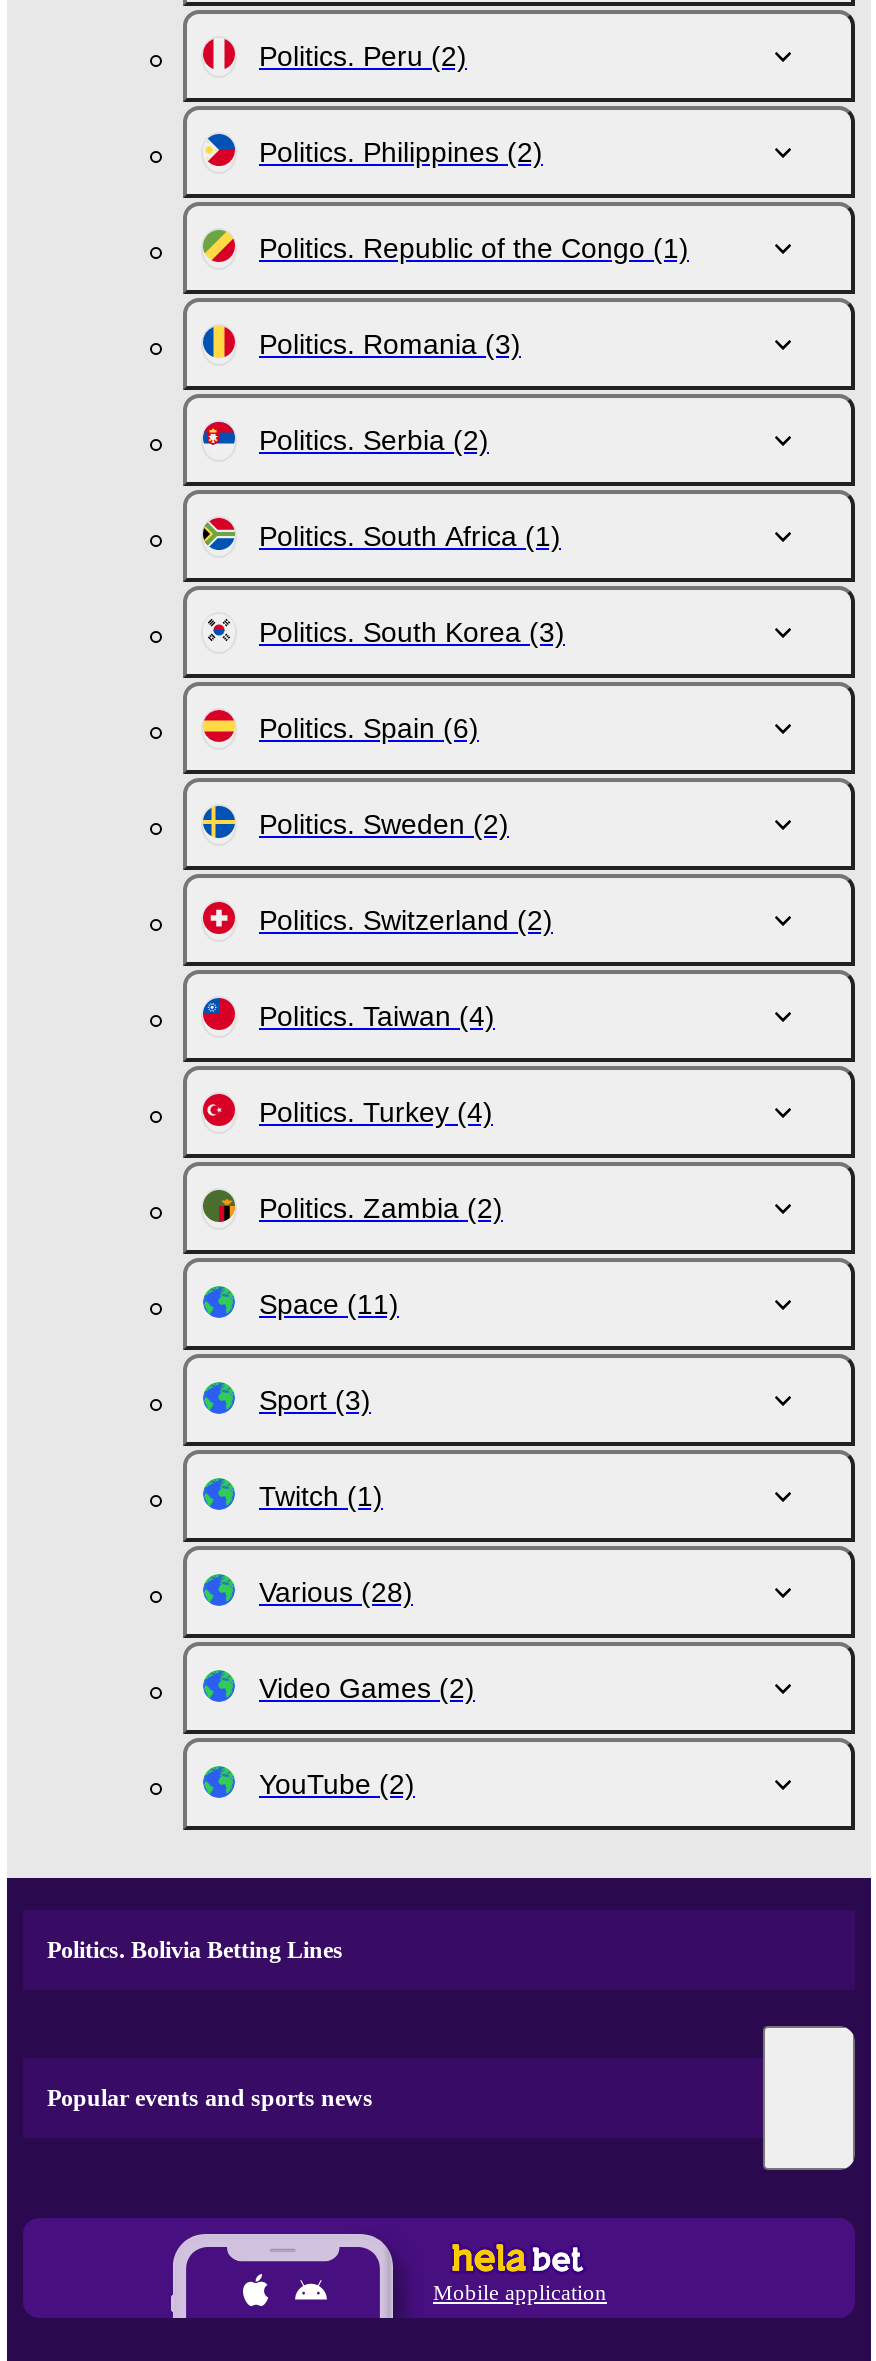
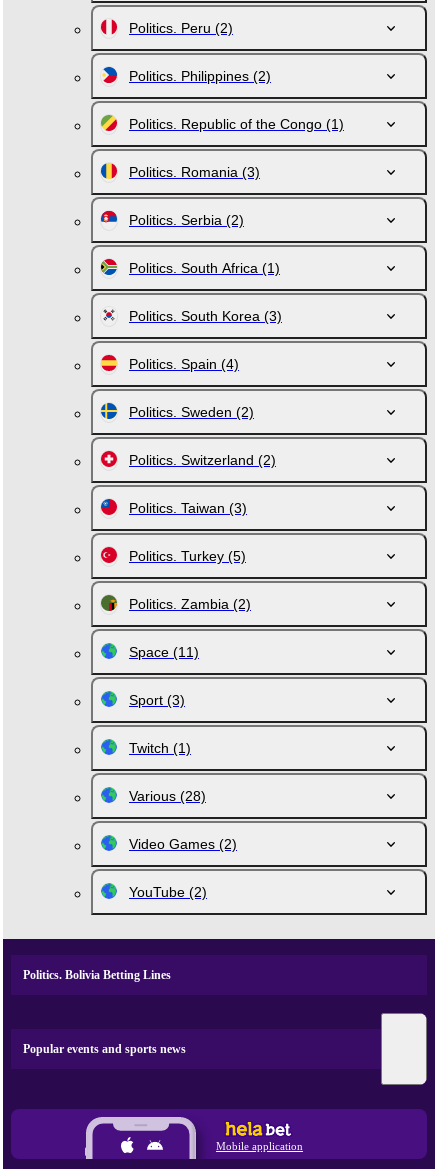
- Politics. Spain (6)
+ Politics. Spain (4)

- Politics. Taiwan (4)
+ Politics. Taiwan (3)

- Politics. Turkey (4)
+ Politics. Turkey (5)
